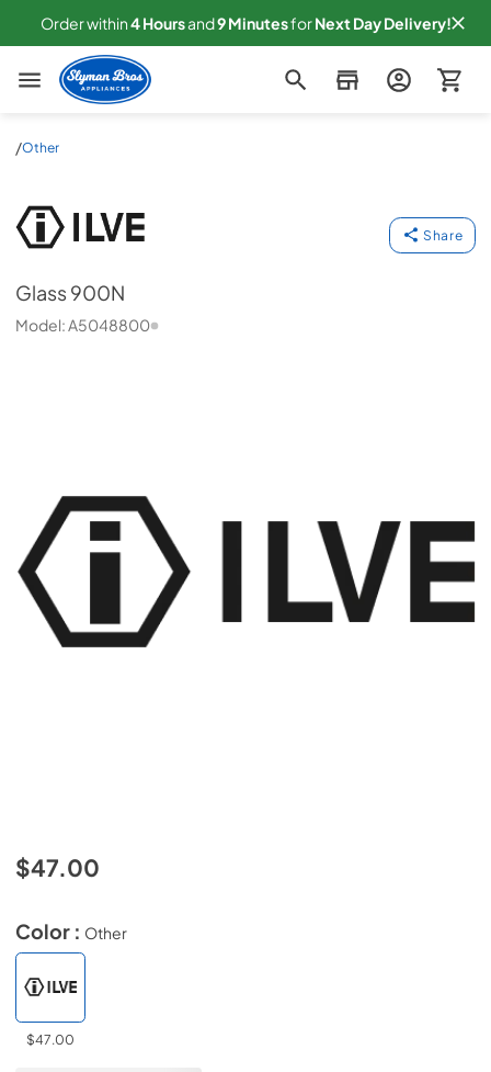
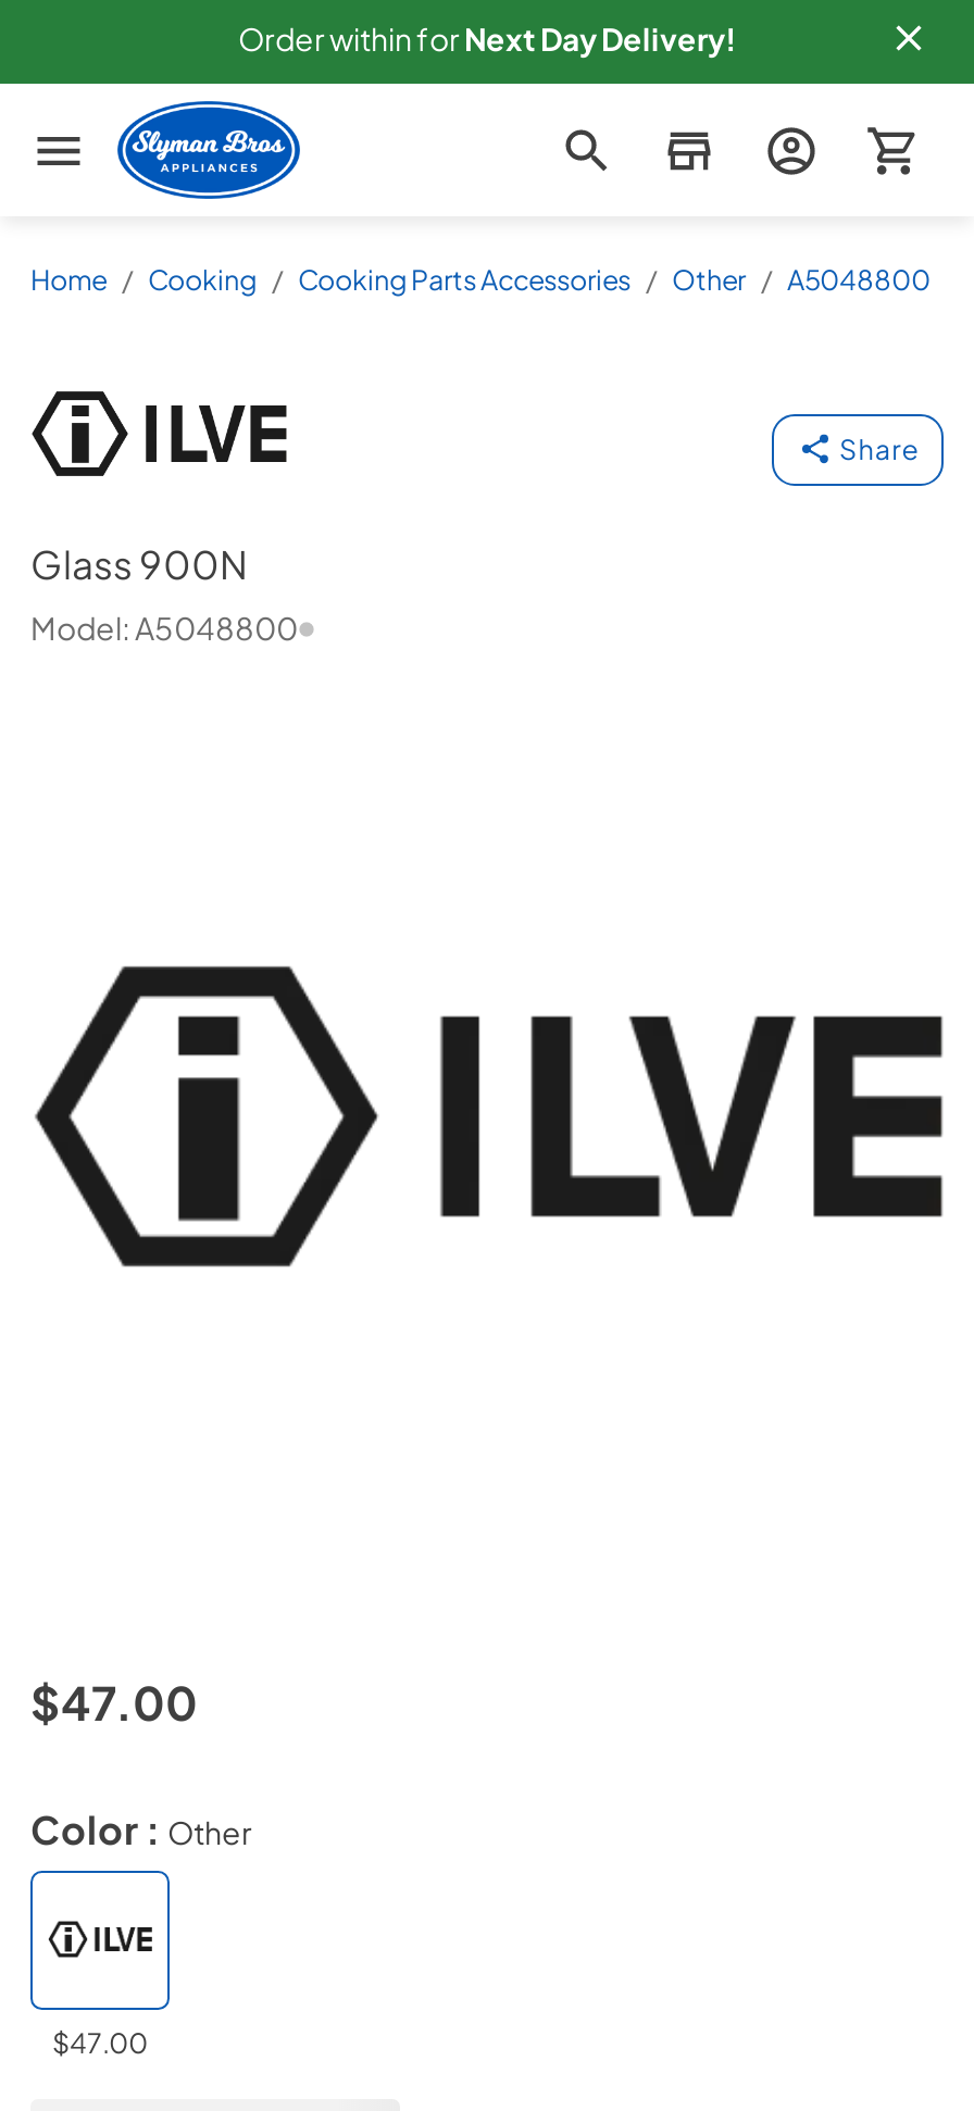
- Order within 4Hoursand9Minutes for Next Day Delivery!
+ Order within for Next Day Delivery!

- /Other
+ Home / Cooking / Cooking Parts Accessories / Other / A5048800
